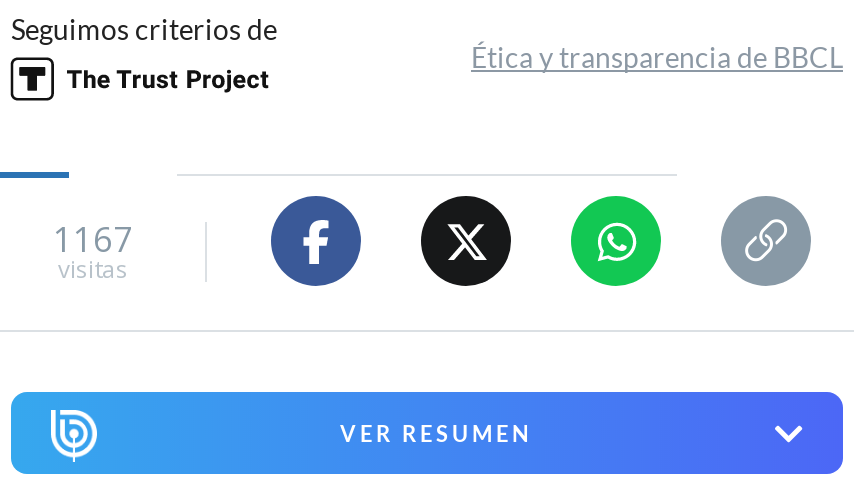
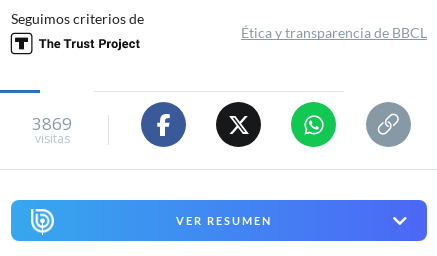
- 1167
+ 3869
